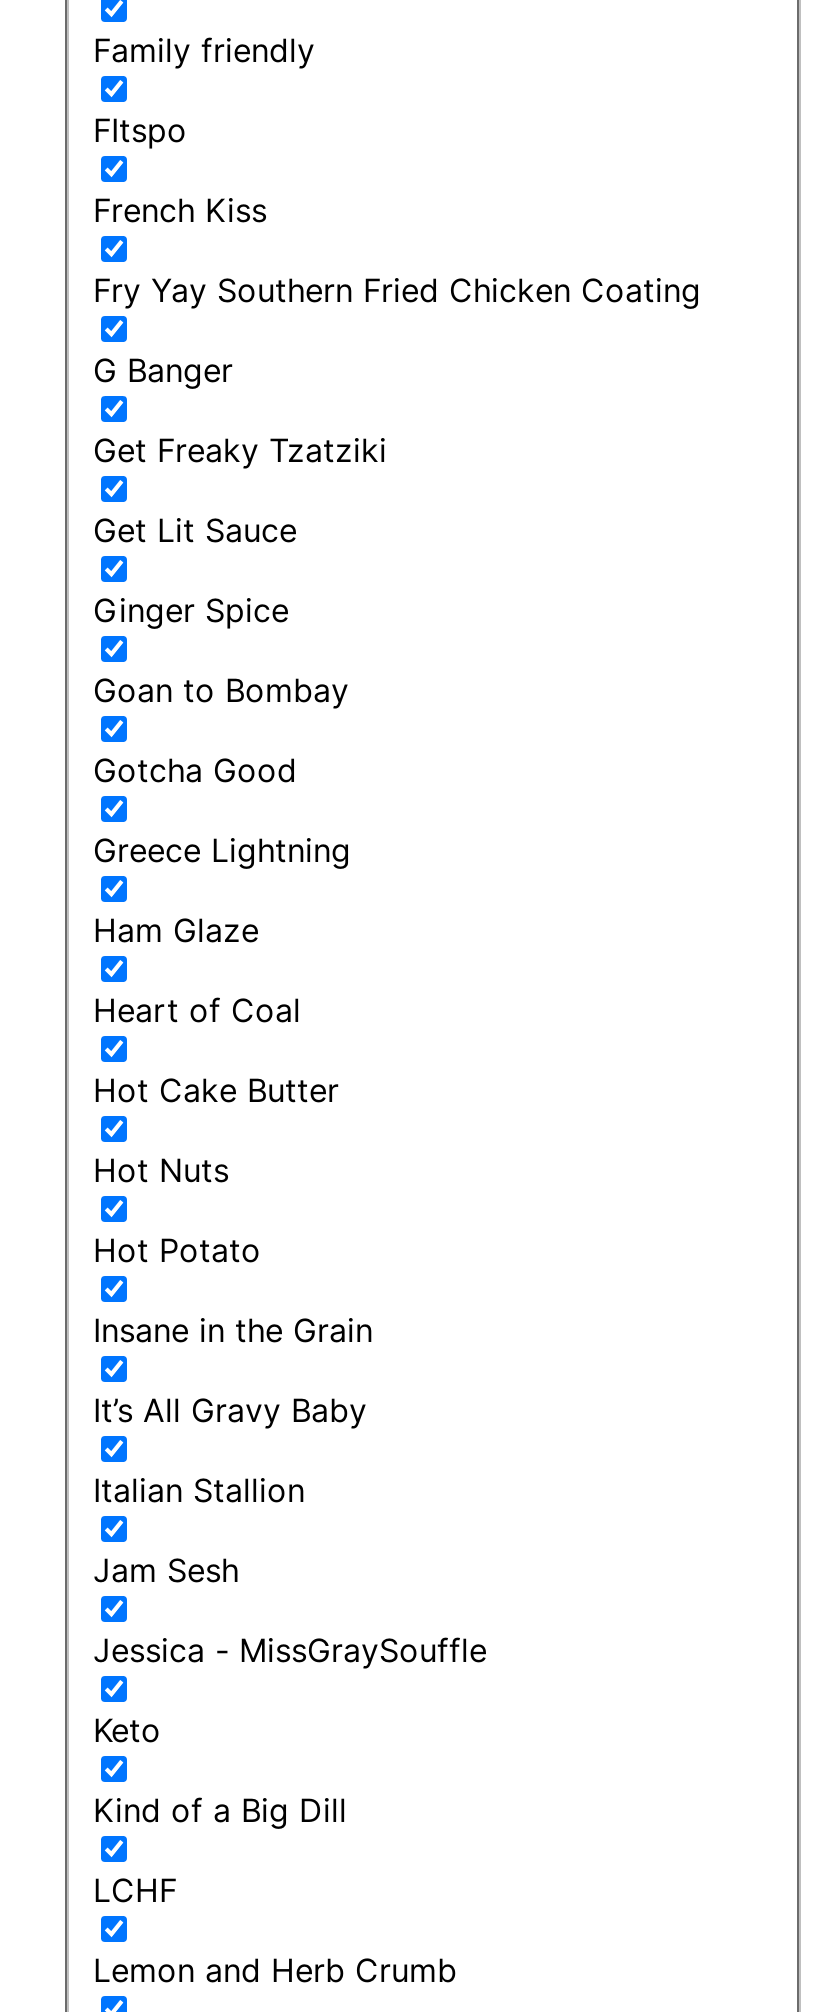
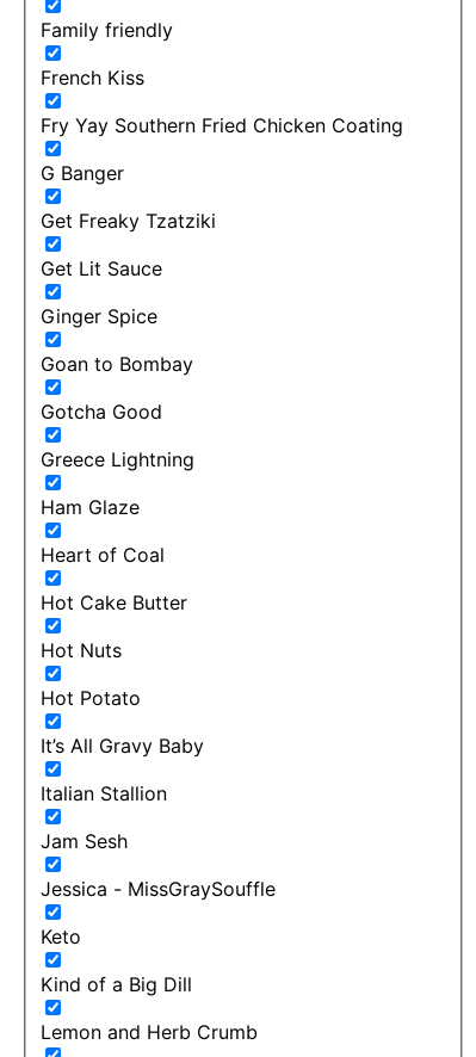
- FItspo

- Insane in the Grain

- LCHF
